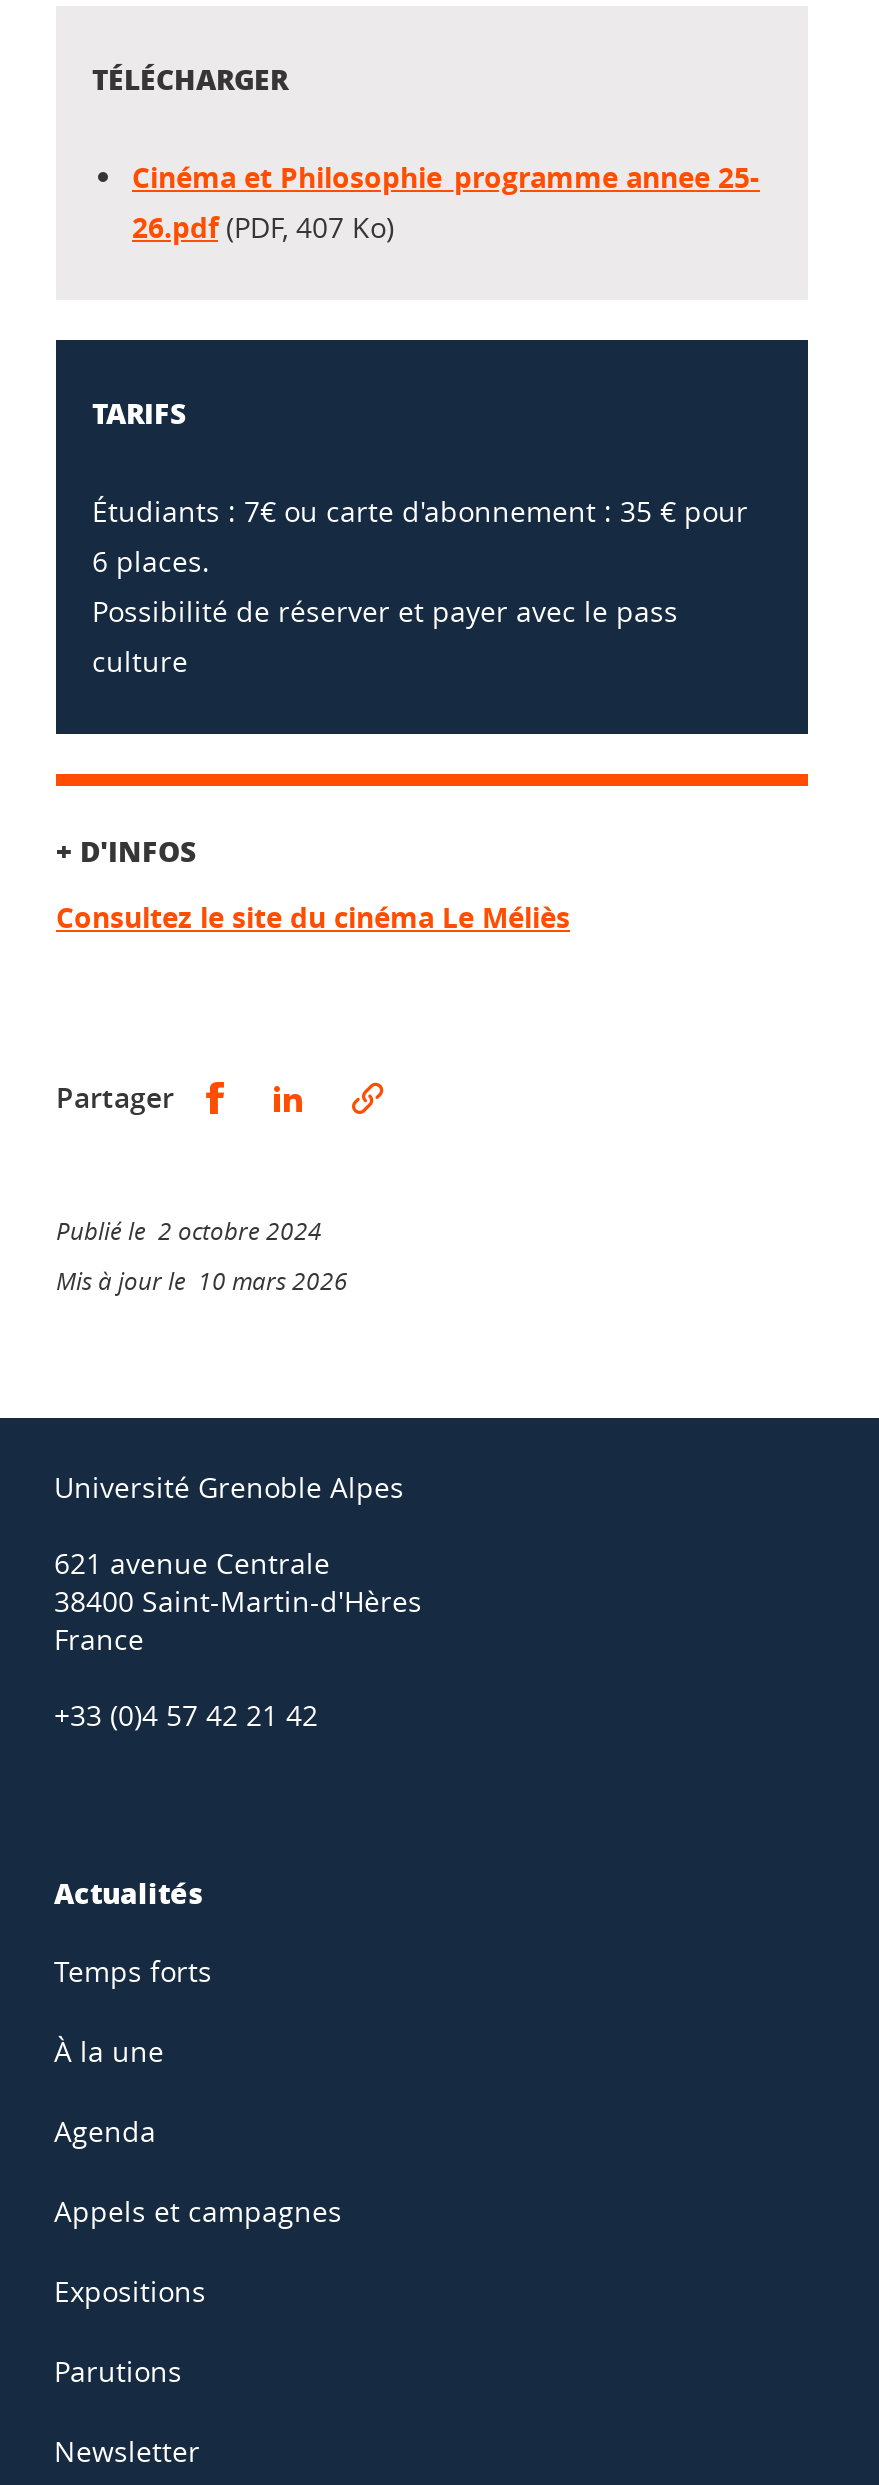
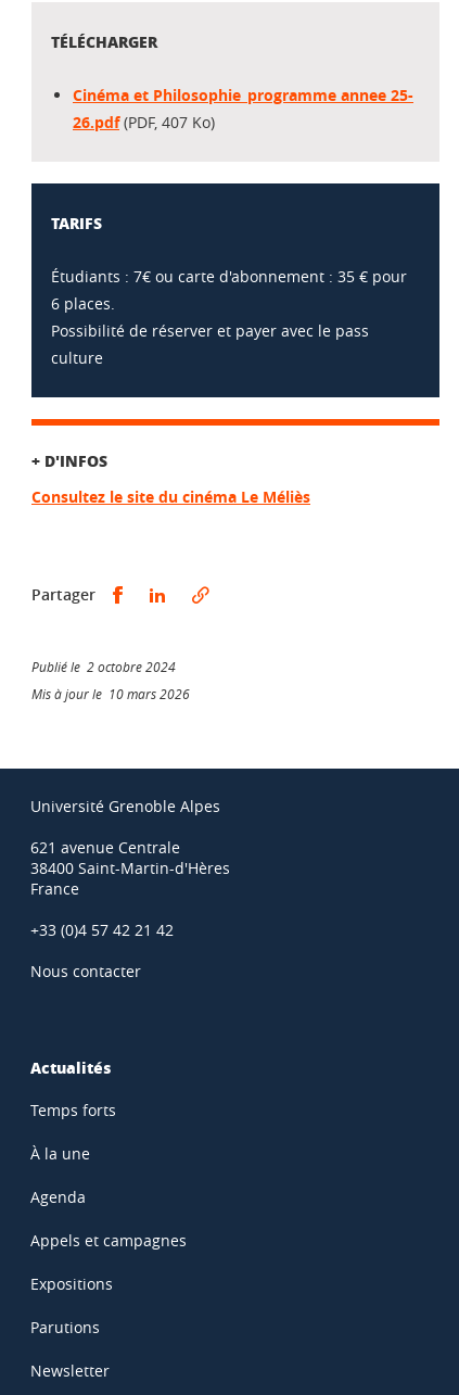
+ Nous contacter
